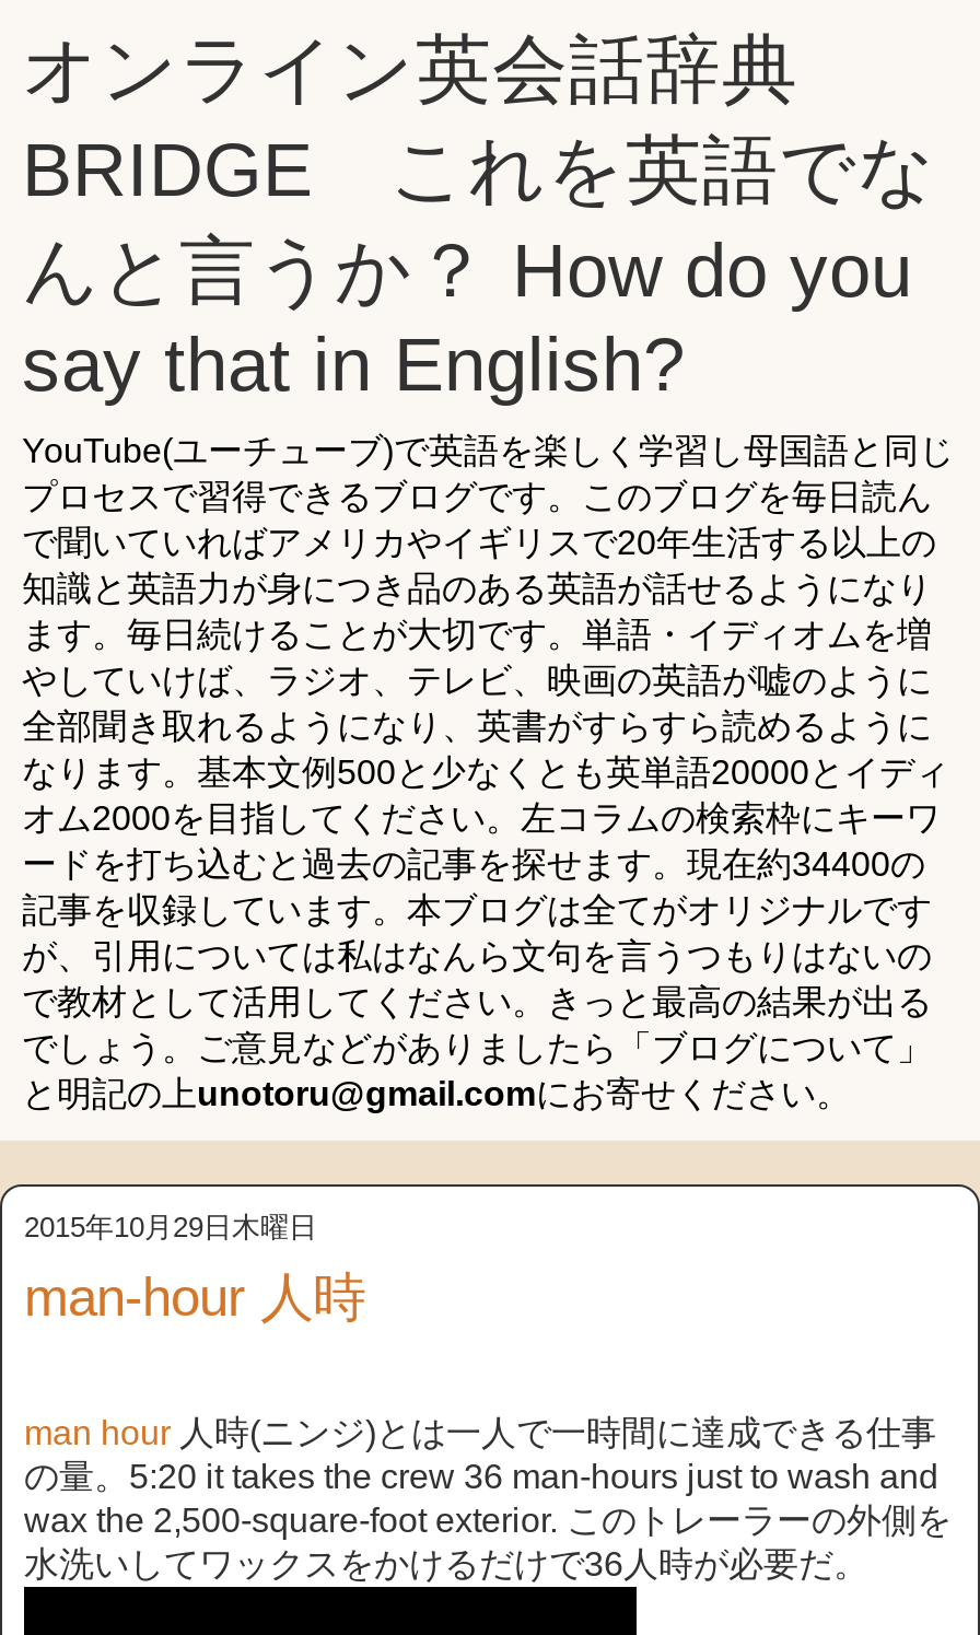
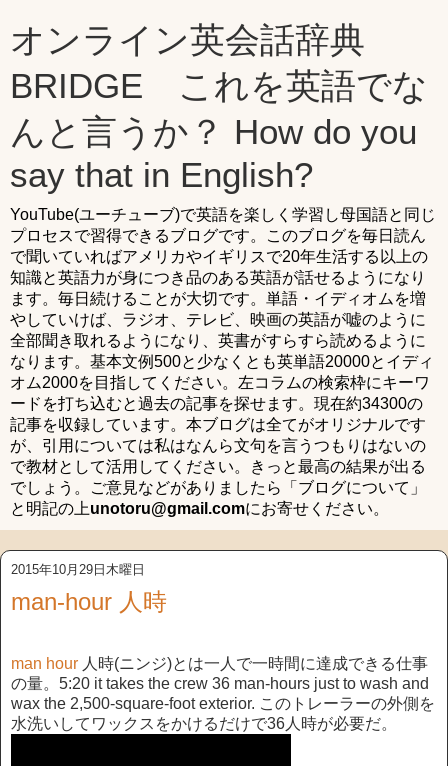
- ードを打ち込むと過去の記事を探せます。現在約34400の
+ ードを打ち込むと過去の記事を探せます。現在約34300の
